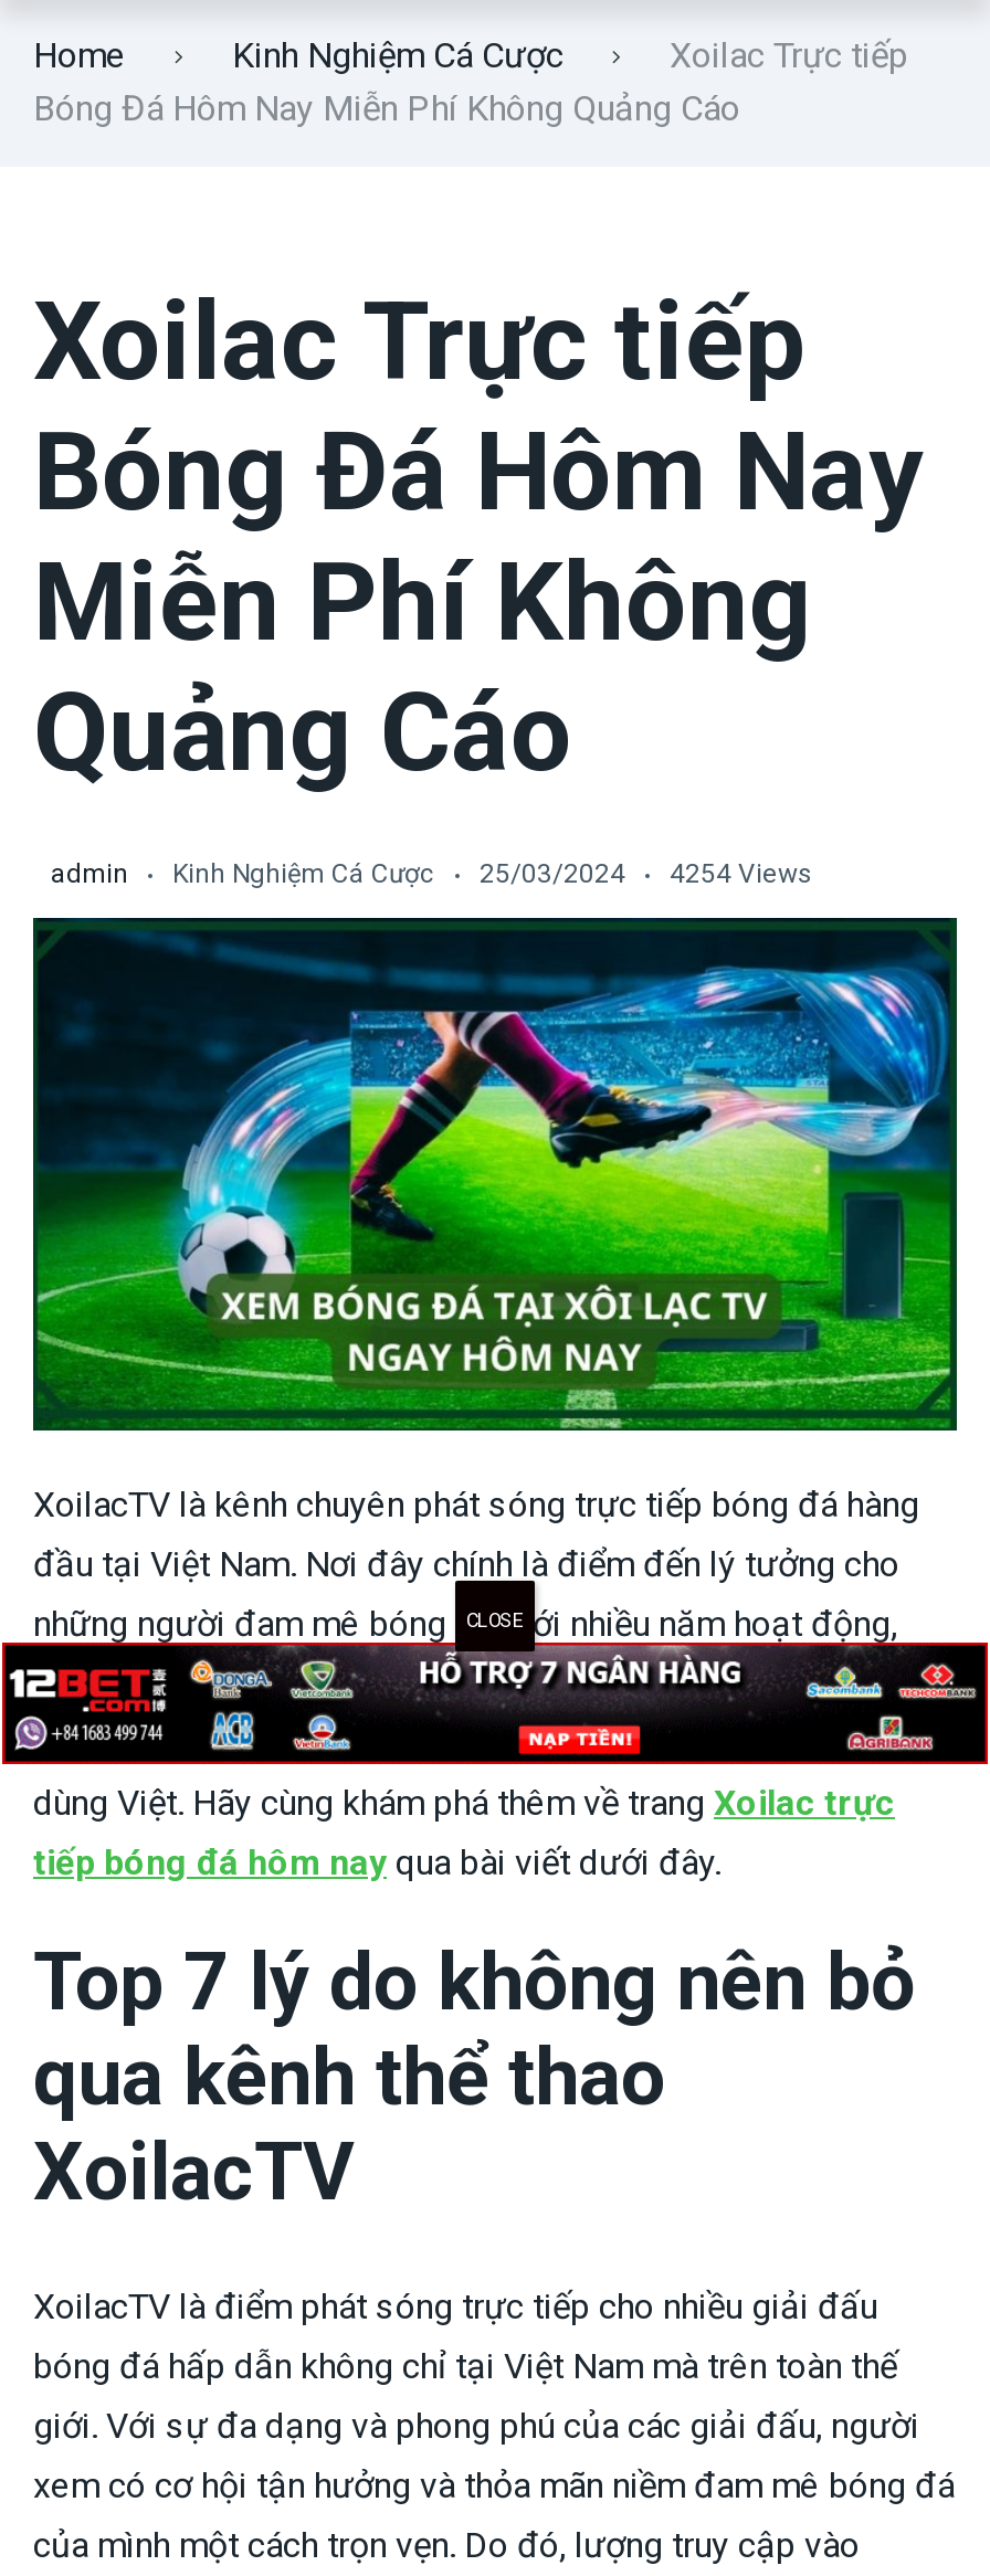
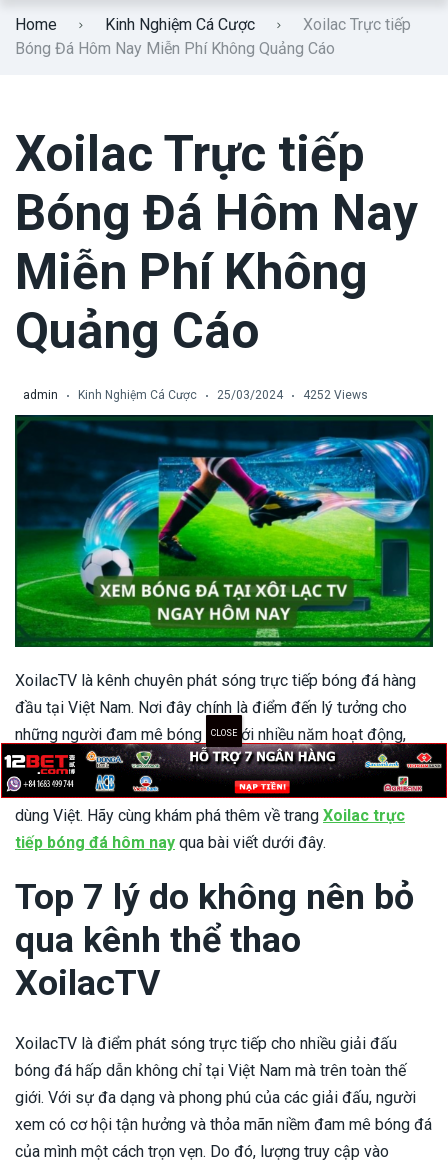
- 4254 Views
+ 4252 Views
